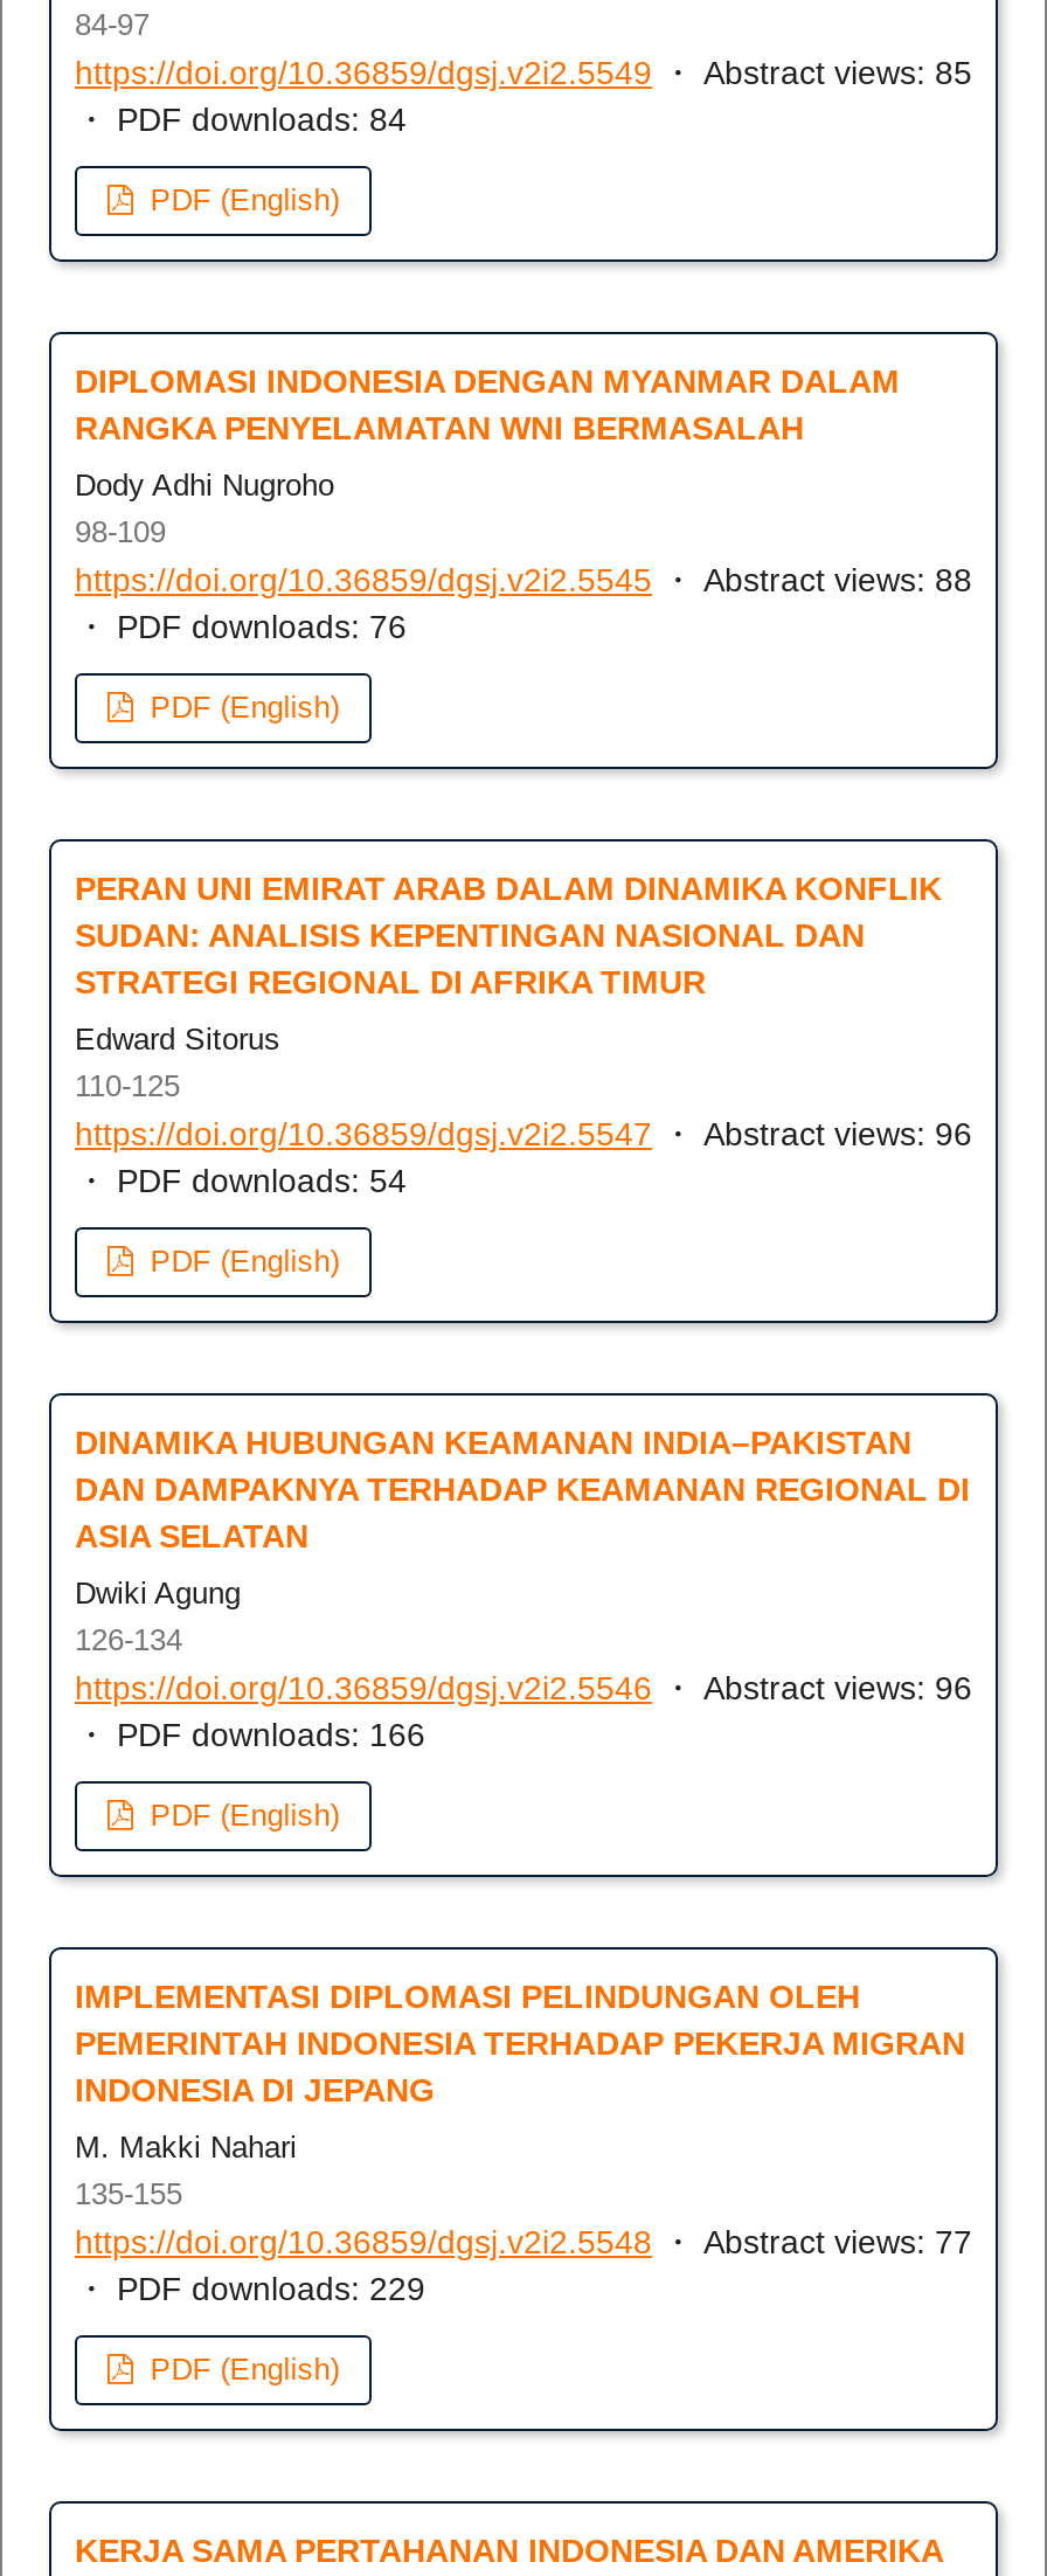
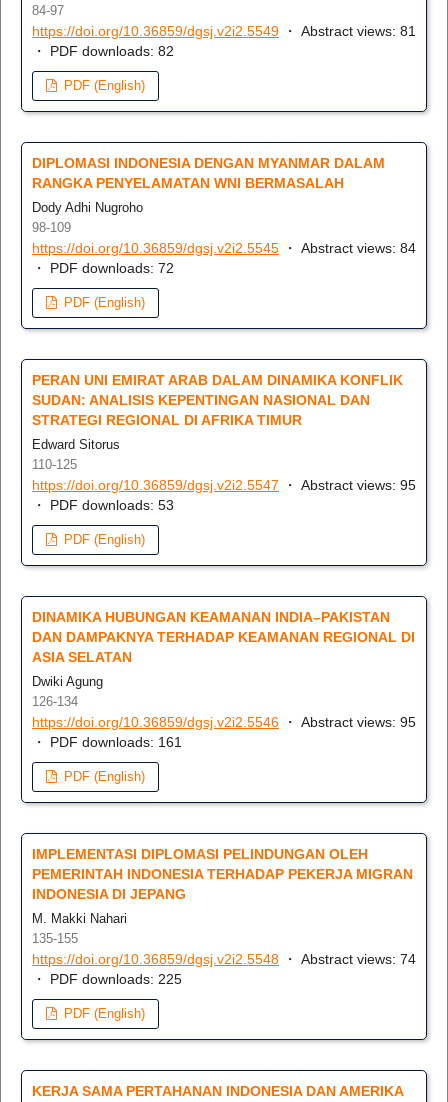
- https://doi.org/10.36859/dgsj.v2i2.5549・ Abstract views: 85
+ https://doi.org/10.36859/dgsj.v2i2.5549・ Abstract views: 81

- ・ PDF downloads: 84
+ ・ PDF downloads: 82

- https://doi.org/10.36859/dgsj.v2i2.5545・ Abstract views: 88
+ https://doi.org/10.36859/dgsj.v2i2.5545・ Abstract views: 84

- ・ PDF downloads: 76
+ ・ PDF downloads: 72

- https://doi.org/10.36859/dgsj.v2i2.5547・ Abstract views: 96
+ https://doi.org/10.36859/dgsj.v2i2.5547・ Abstract views: 95

- ・ PDF downloads: 54
+ ・ PDF downloads: 53

- https://doi.org/10.36859/dgsj.v2i2.5546・ Abstract views: 96
+ https://doi.org/10.36859/dgsj.v2i2.5546・ Abstract views: 95

- ・ PDF downloads: 166
+ ・ PDF downloads: 161

- https://doi.org/10.36859/dgsj.v2i2.5548・ Abstract views: 77
+ https://doi.org/10.36859/dgsj.v2i2.5548・ Abstract views: 74

- ・ PDF downloads: 229
+ ・ PDF downloads: 225
